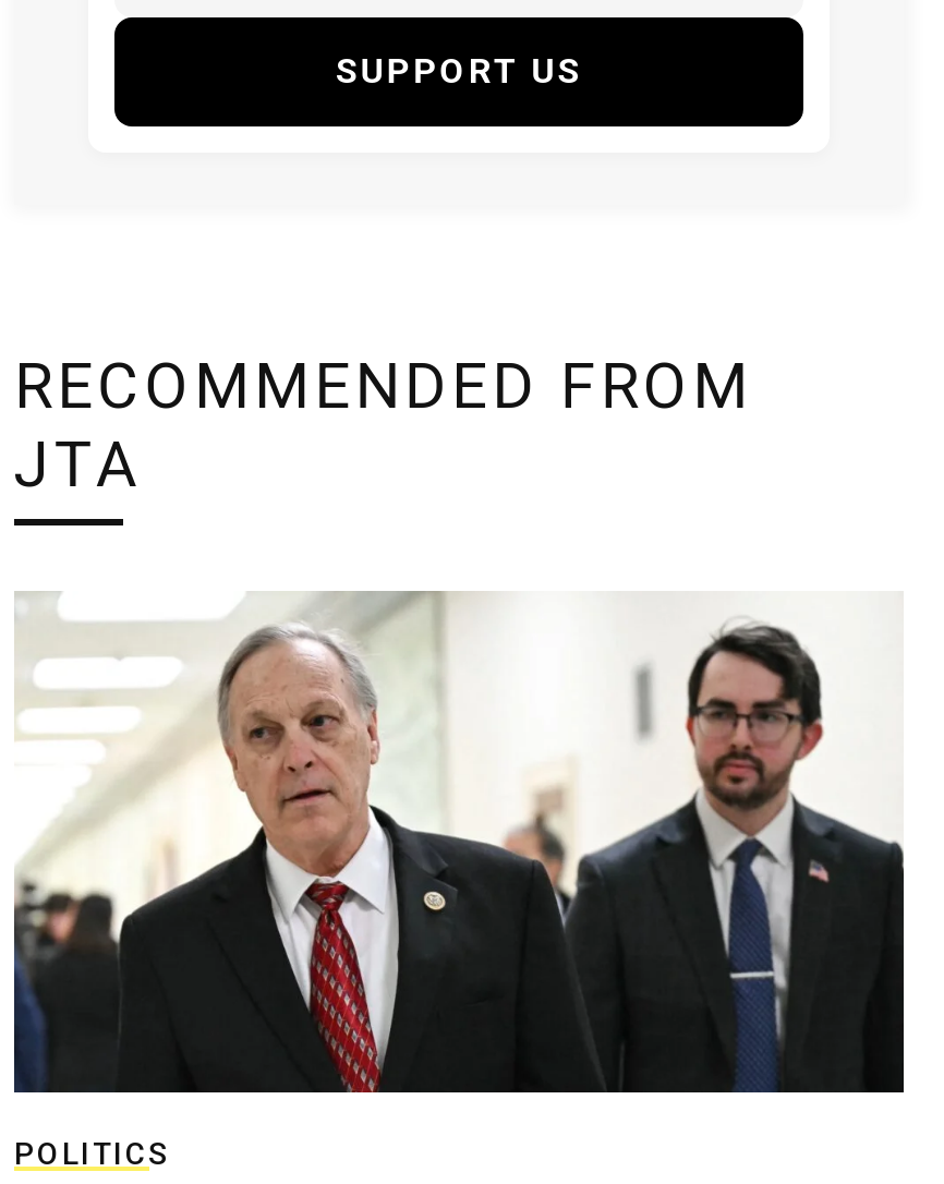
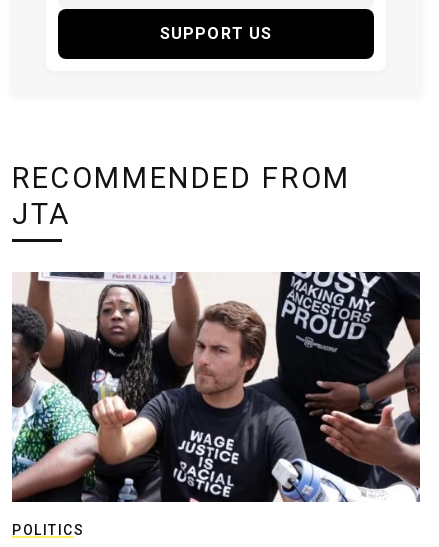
- [image]
+ [image]
